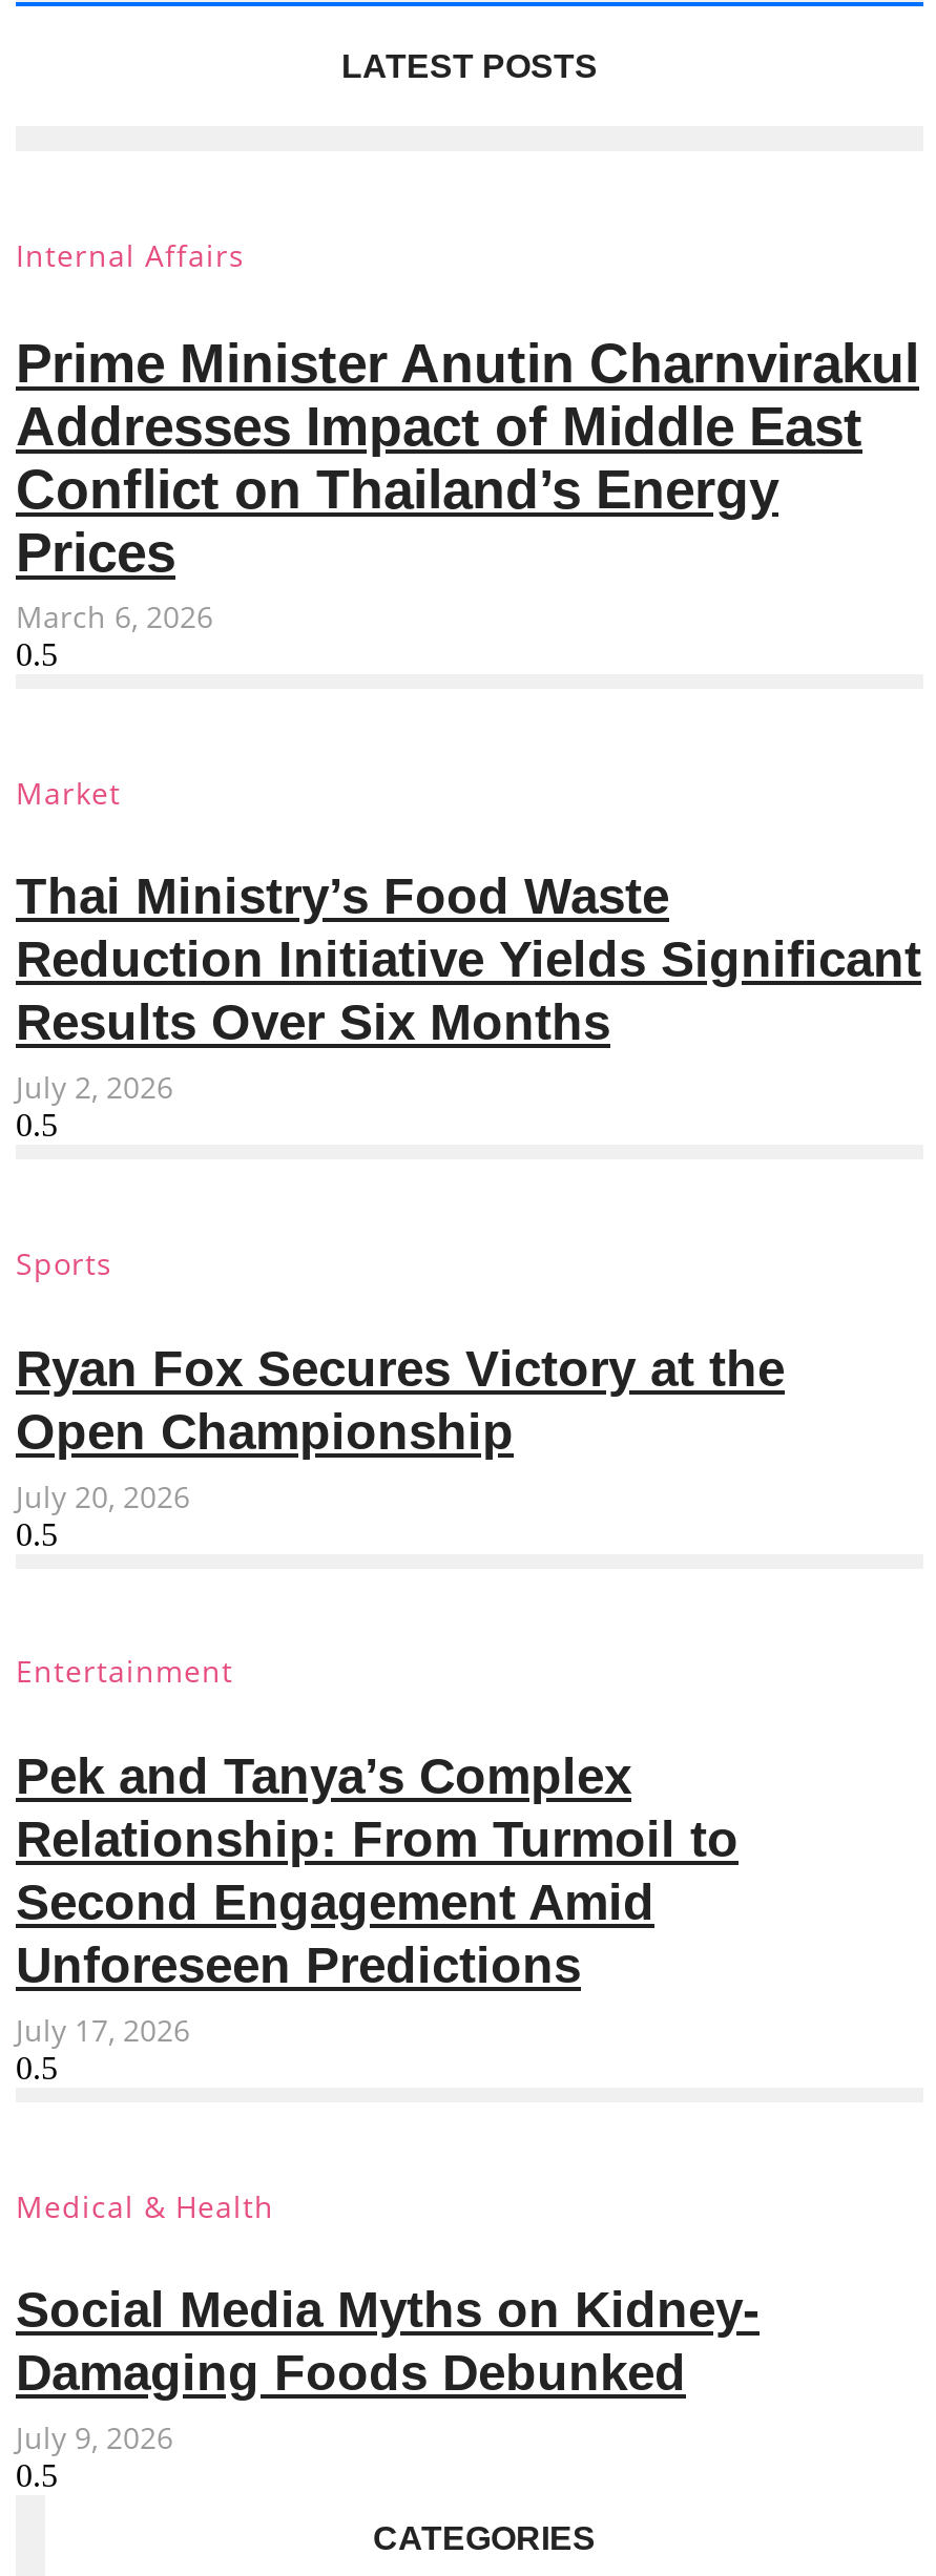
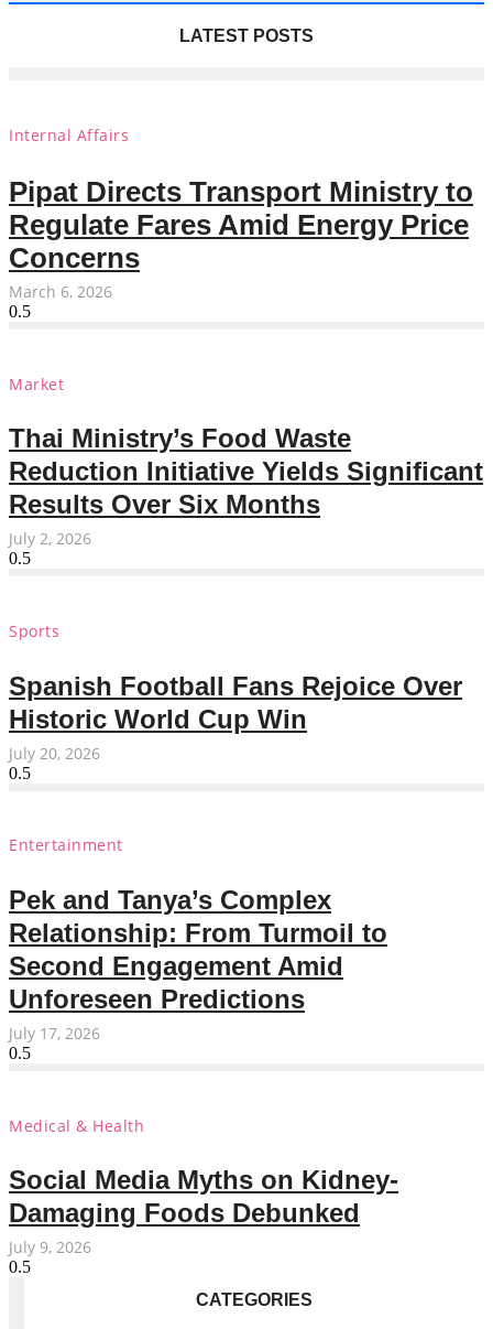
- Prime Minister Anutin Charnvirakul
- Addresses Impact of Middle East
- Conflict on Thailand’s Energy
- Prices
+ Pipat Directs Transport Ministry to
+ Regulate Fares Amid Energy Price
+ Concerns

- Ryan Fox Secures Victory at the
- Open Championship
+ Spanish Football Fans Rejoice Over
+ Historic World Cup Win
